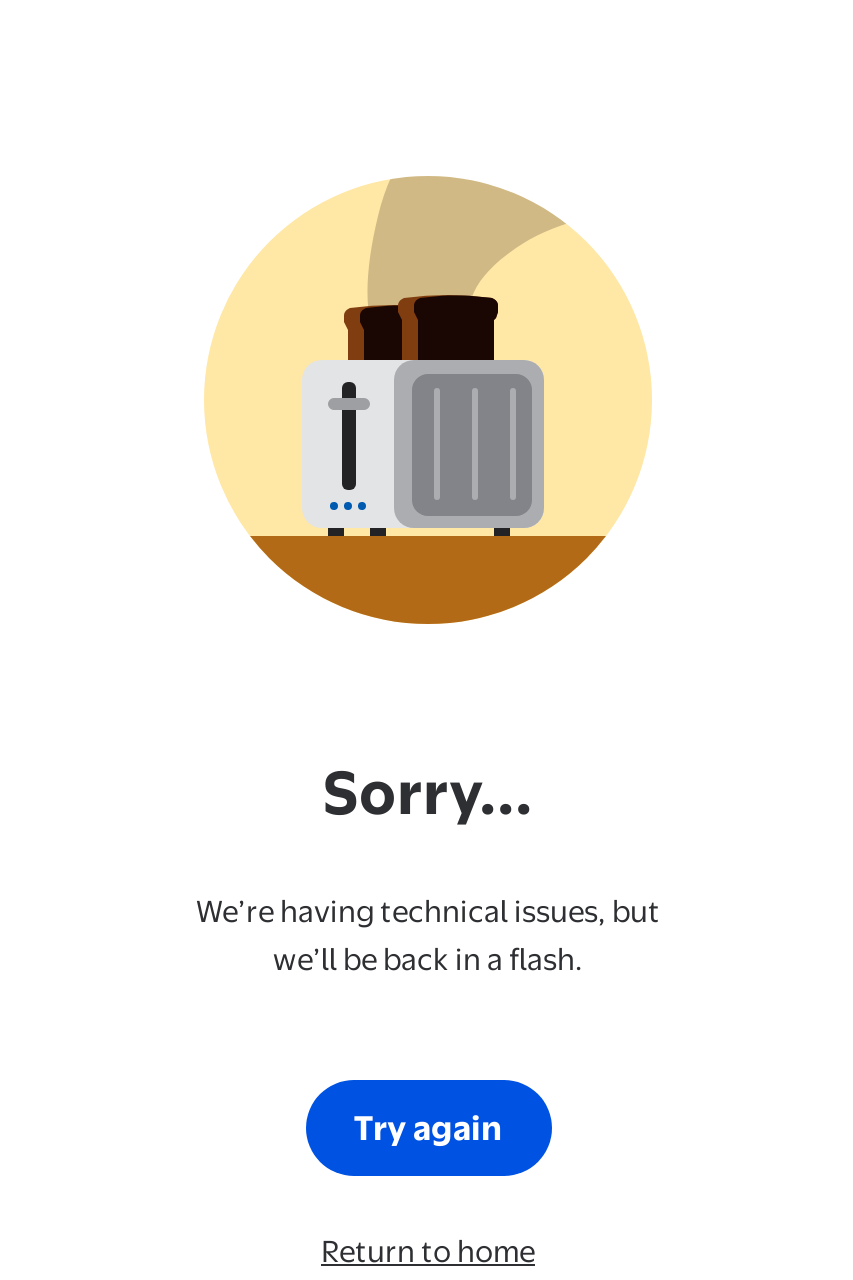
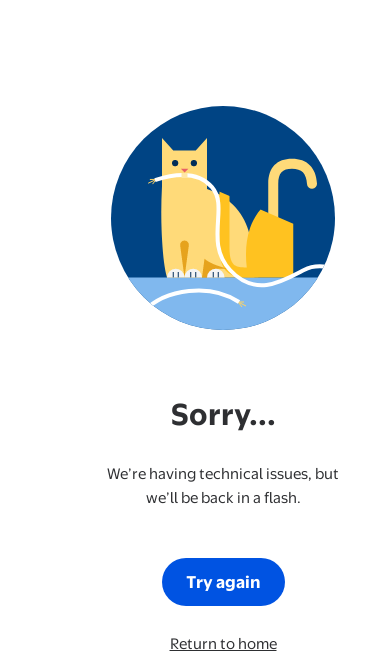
- [image]
+ [image]
